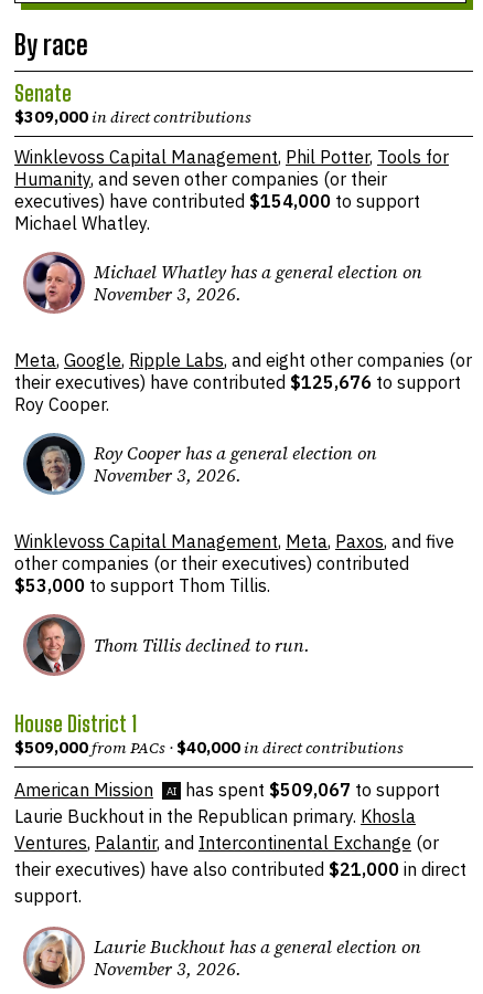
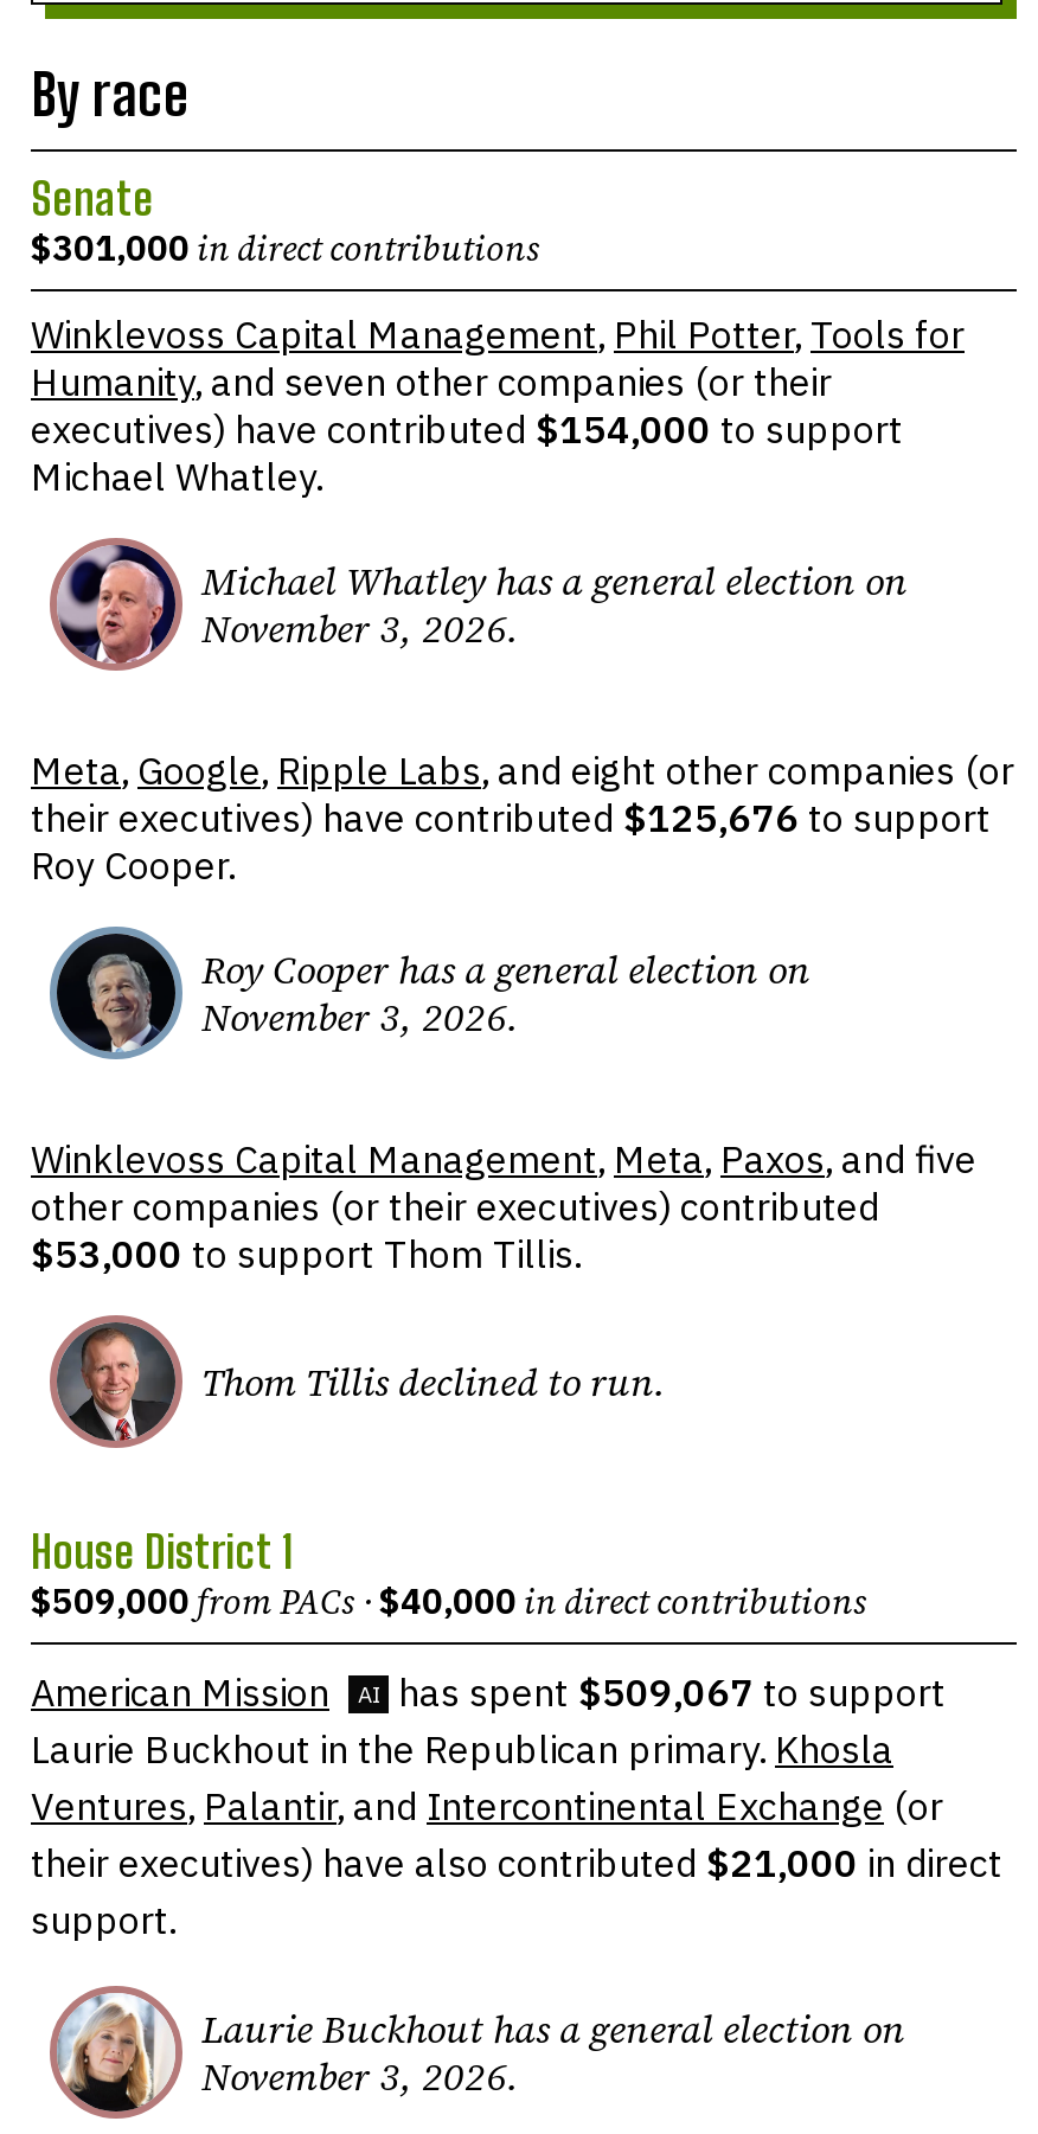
- $309,000 in direct contributions
+ $301,000 in direct contributions
